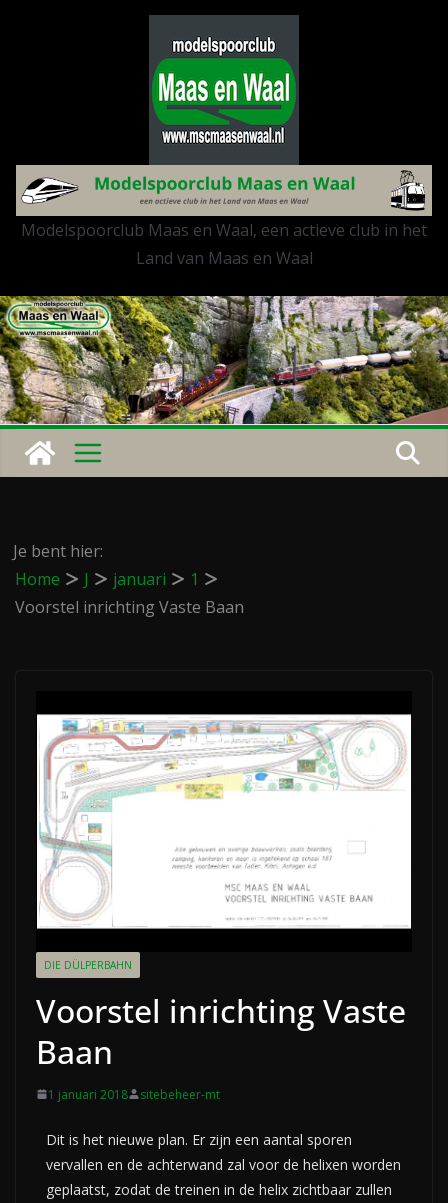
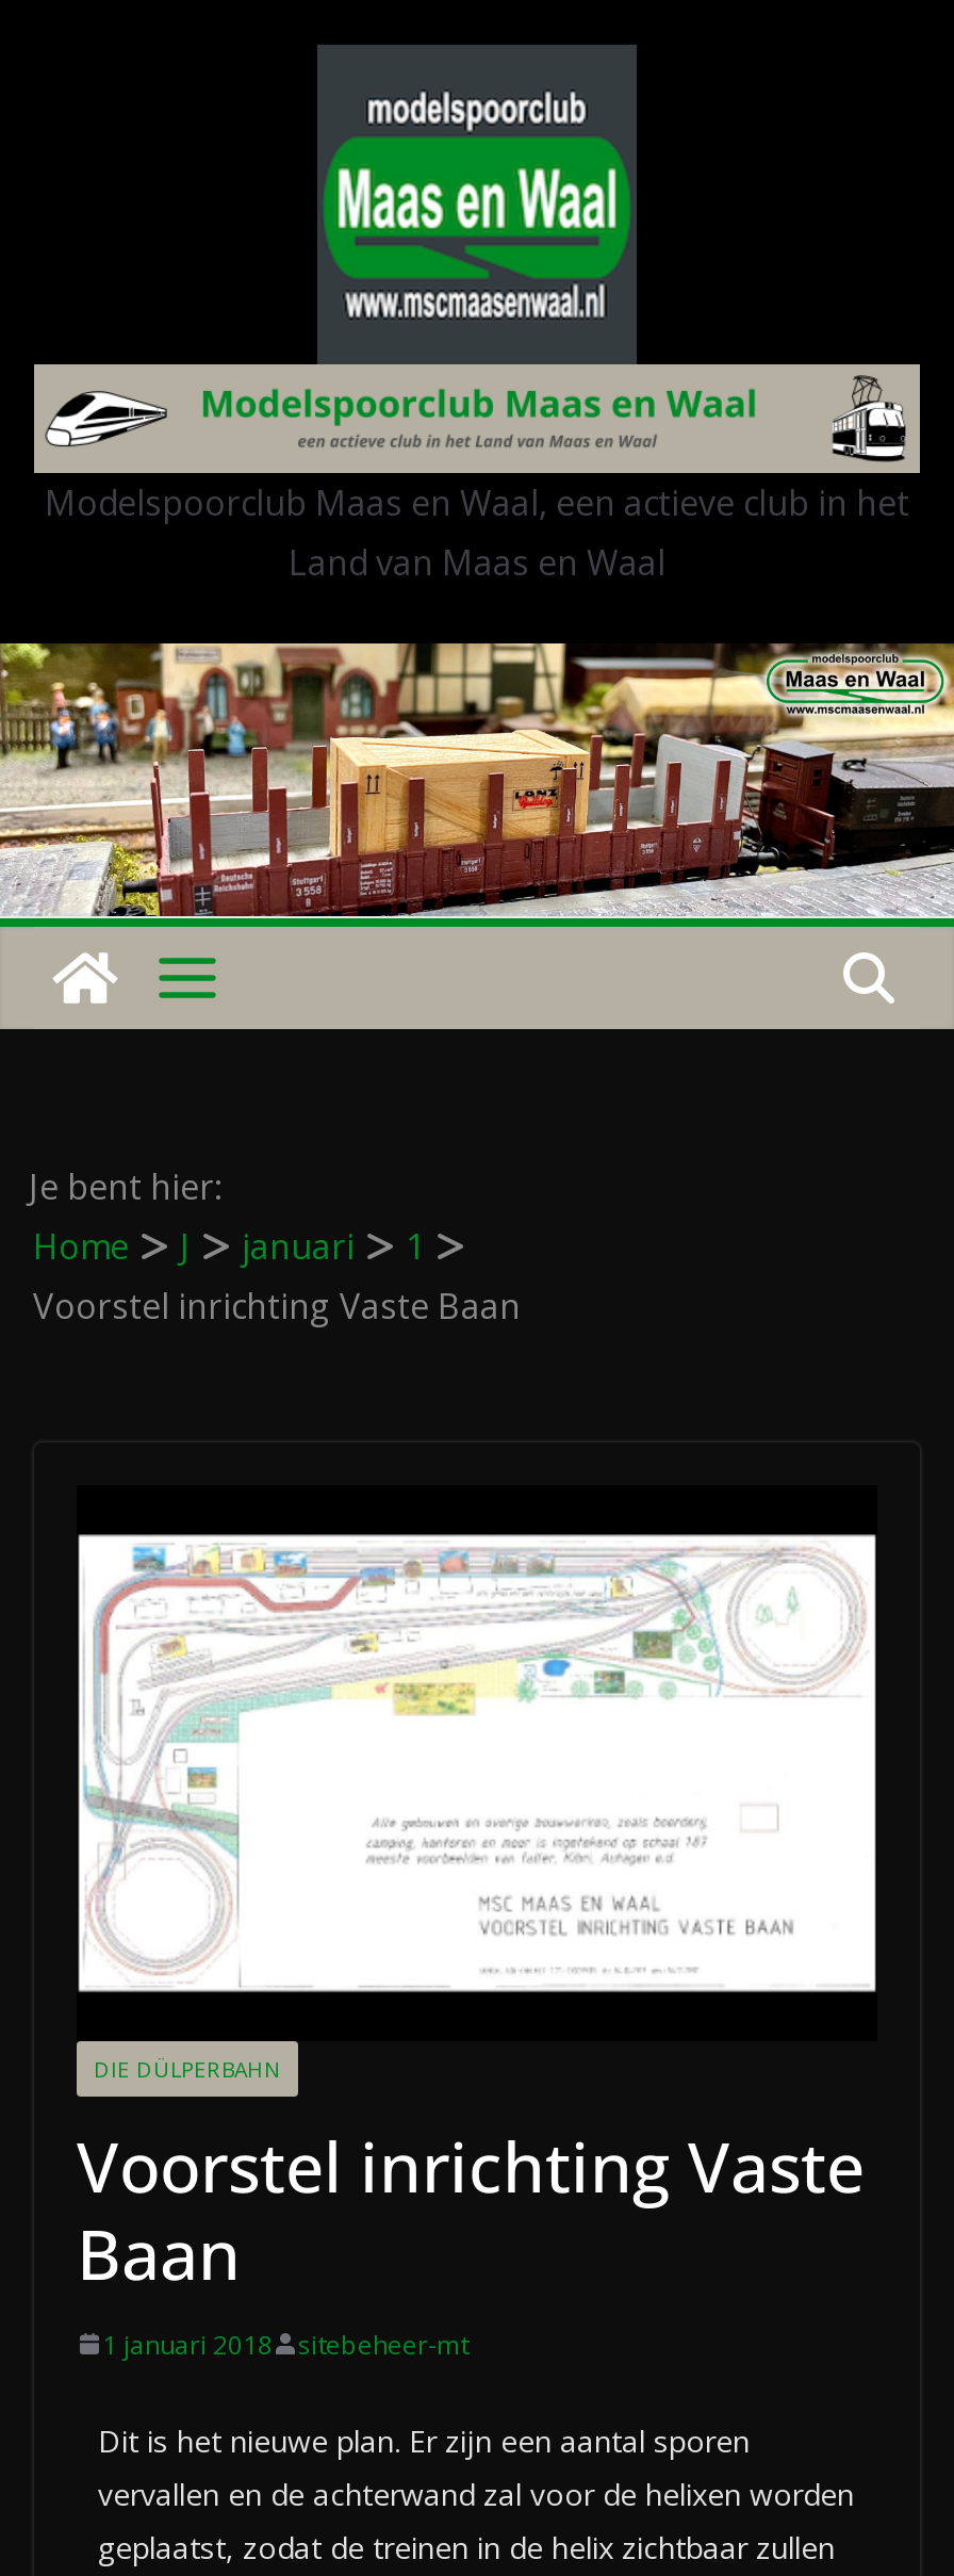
- [image]
+ [image]
